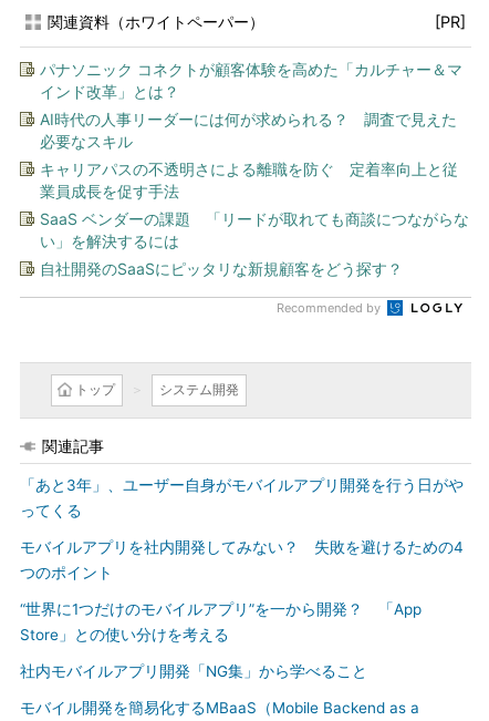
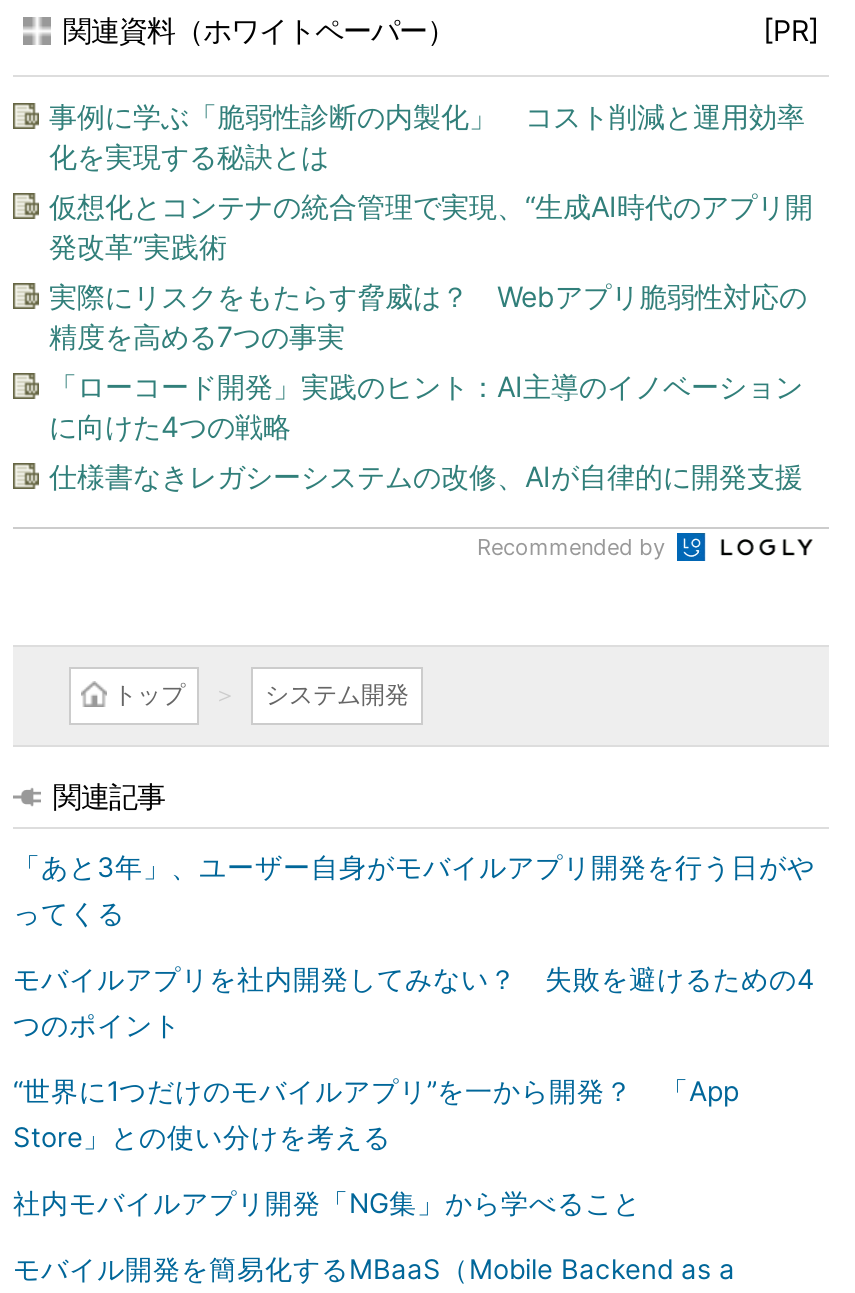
- パナソニック コネクトが顧客体験を高めた「カルチャー＆マ
- インド改革」とは？
+ 事例に学ぶ「脆弱性診断の内製化」 コスト削減と運用効率
+ 化を実現する秘訣とは

- AI時代の人事リーダーには何が求められる？ 調査で見えた
- 必要なスキル
+ 仮想化とコンテナの統合管理で実現、“生成AI時代のアプリ開
+ 発改革”実践術

- キャリアパスの不透明さによる離職を防ぐ 定着率向上と従
- 業員成長を促す手法
+ 実際にリスクをもたらす脅威は？ Webアプリ脆弱性対応の
+ 精度を高める7つの事実

- SaaS ベンダーの課題 「リードが取れても商談につながらな
- い」を解決するには
+ 「ローコード開発」実践のヒント：AI主導のイノベーション
+ に向けた4つの戦略

- 自社開発のSaaSにピッタリな新規顧客をどう探す？
+ 仕様書なきレガシーシステムの改修、AIが自律的に開発支援
